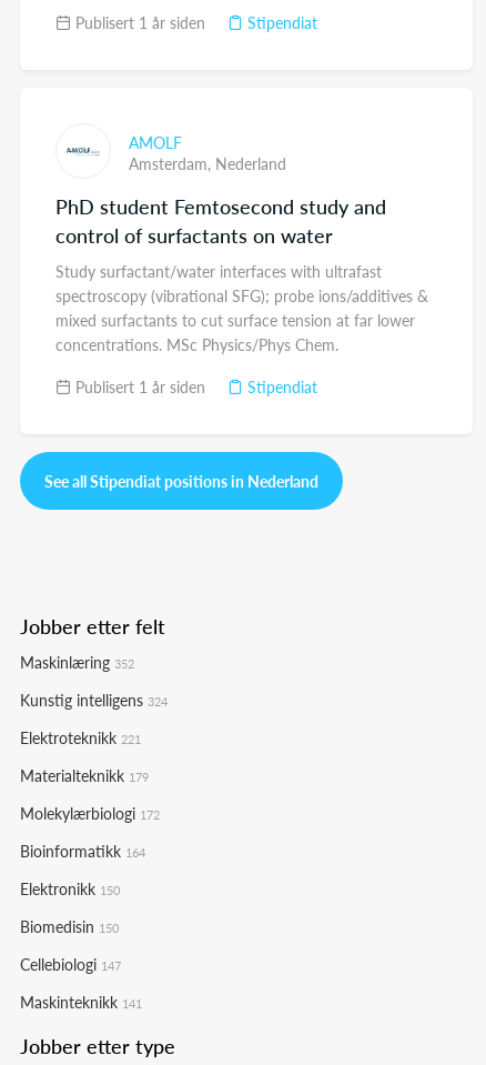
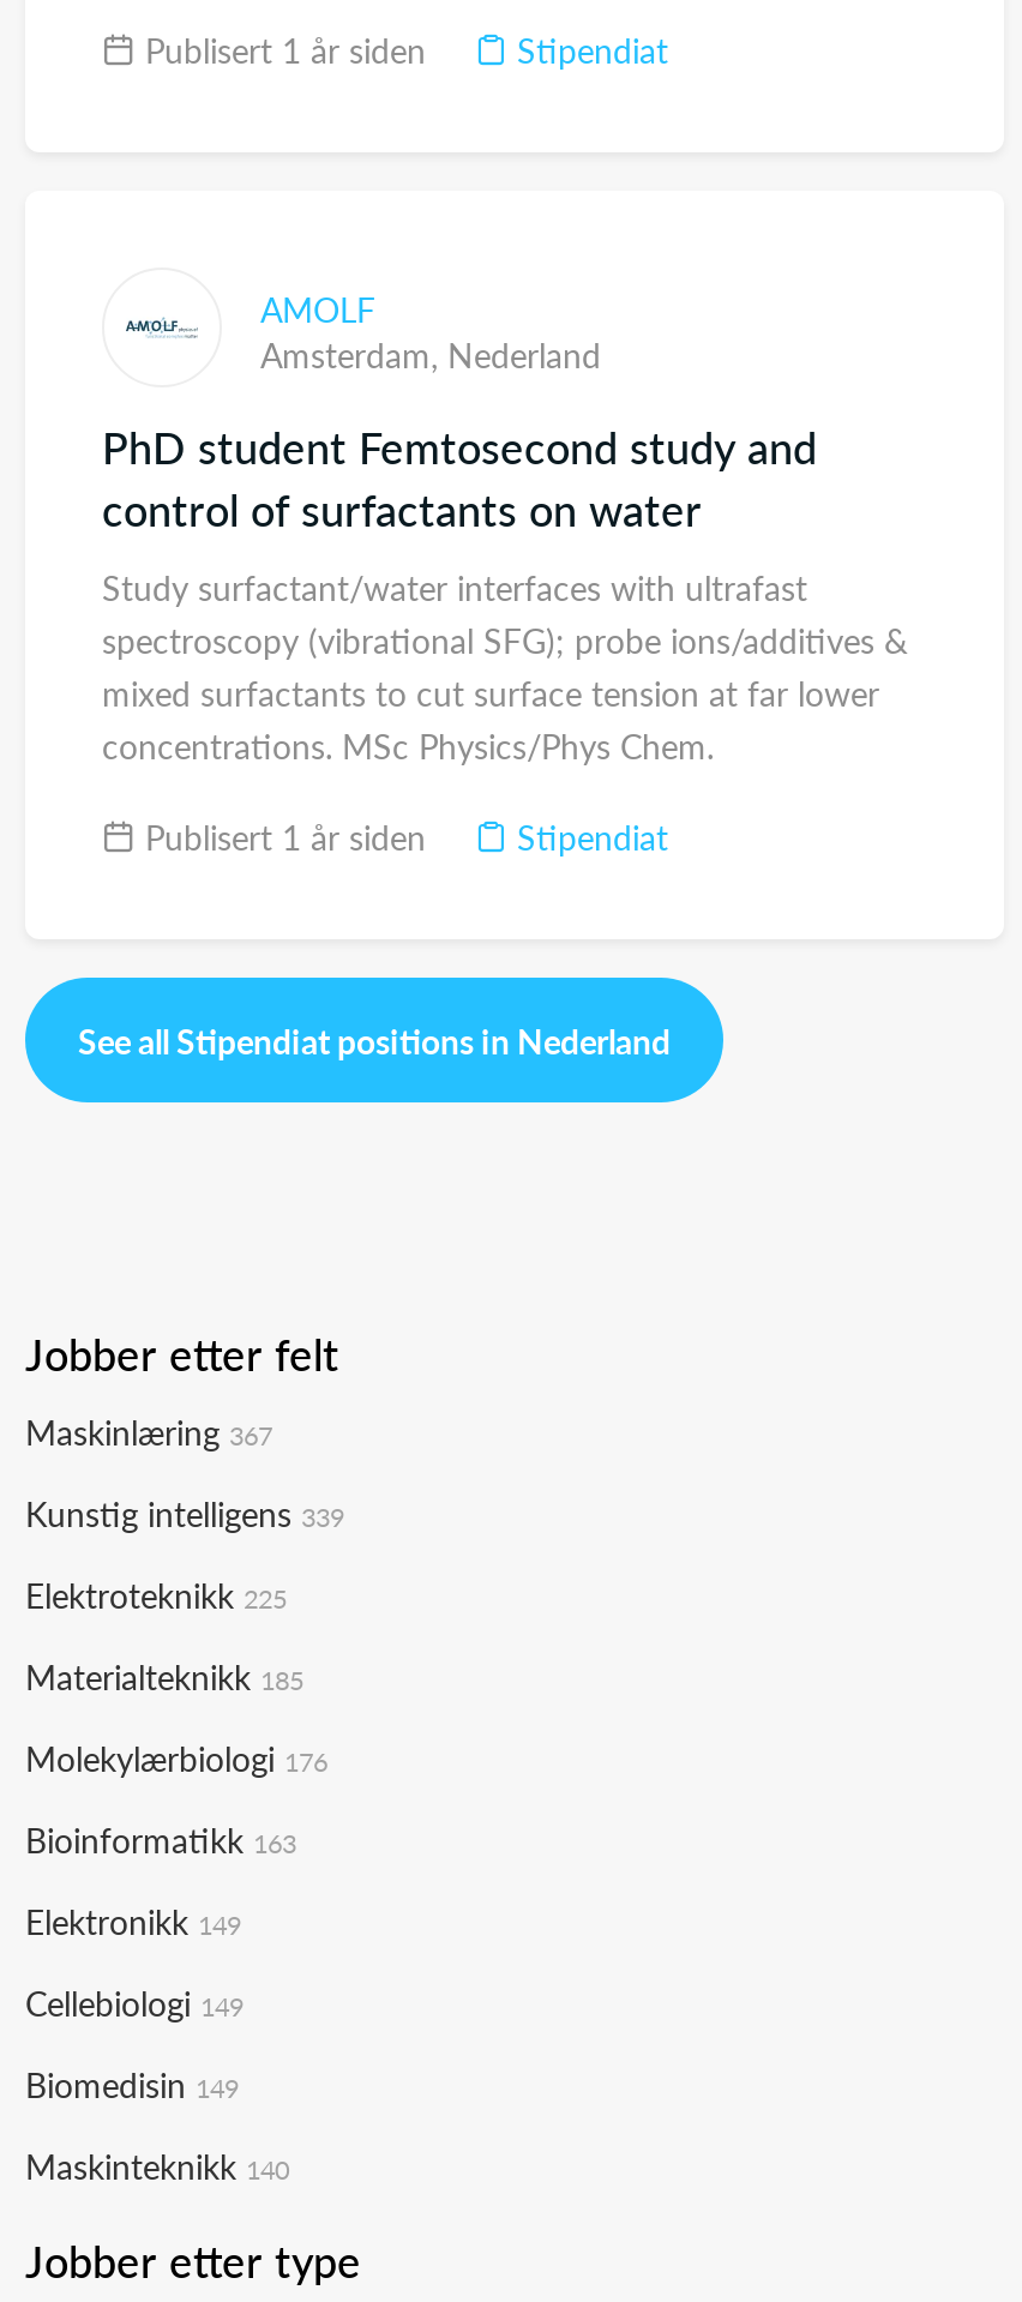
- Maskinlæring 352
+ Maskinlæring 367

- Kunstig intelligens 324
+ Kunstig intelligens 339

- Elektroteknikk 221
+ Elektroteknikk 225

- Materialteknikk 179
+ Materialteknikk 185

- Molekylærbiologi 172
+ Molekylærbiologi 176

- Bioinformatikk 164
+ Bioinformatikk 163

- Elektronikk 150
+ Elektronikk 149

- Biomedisin 150
+ Cellebiologi 149

- Cellebiologi 147
+ Biomedisin 149

- Maskinteknikk 141
+ Maskinteknikk 140
